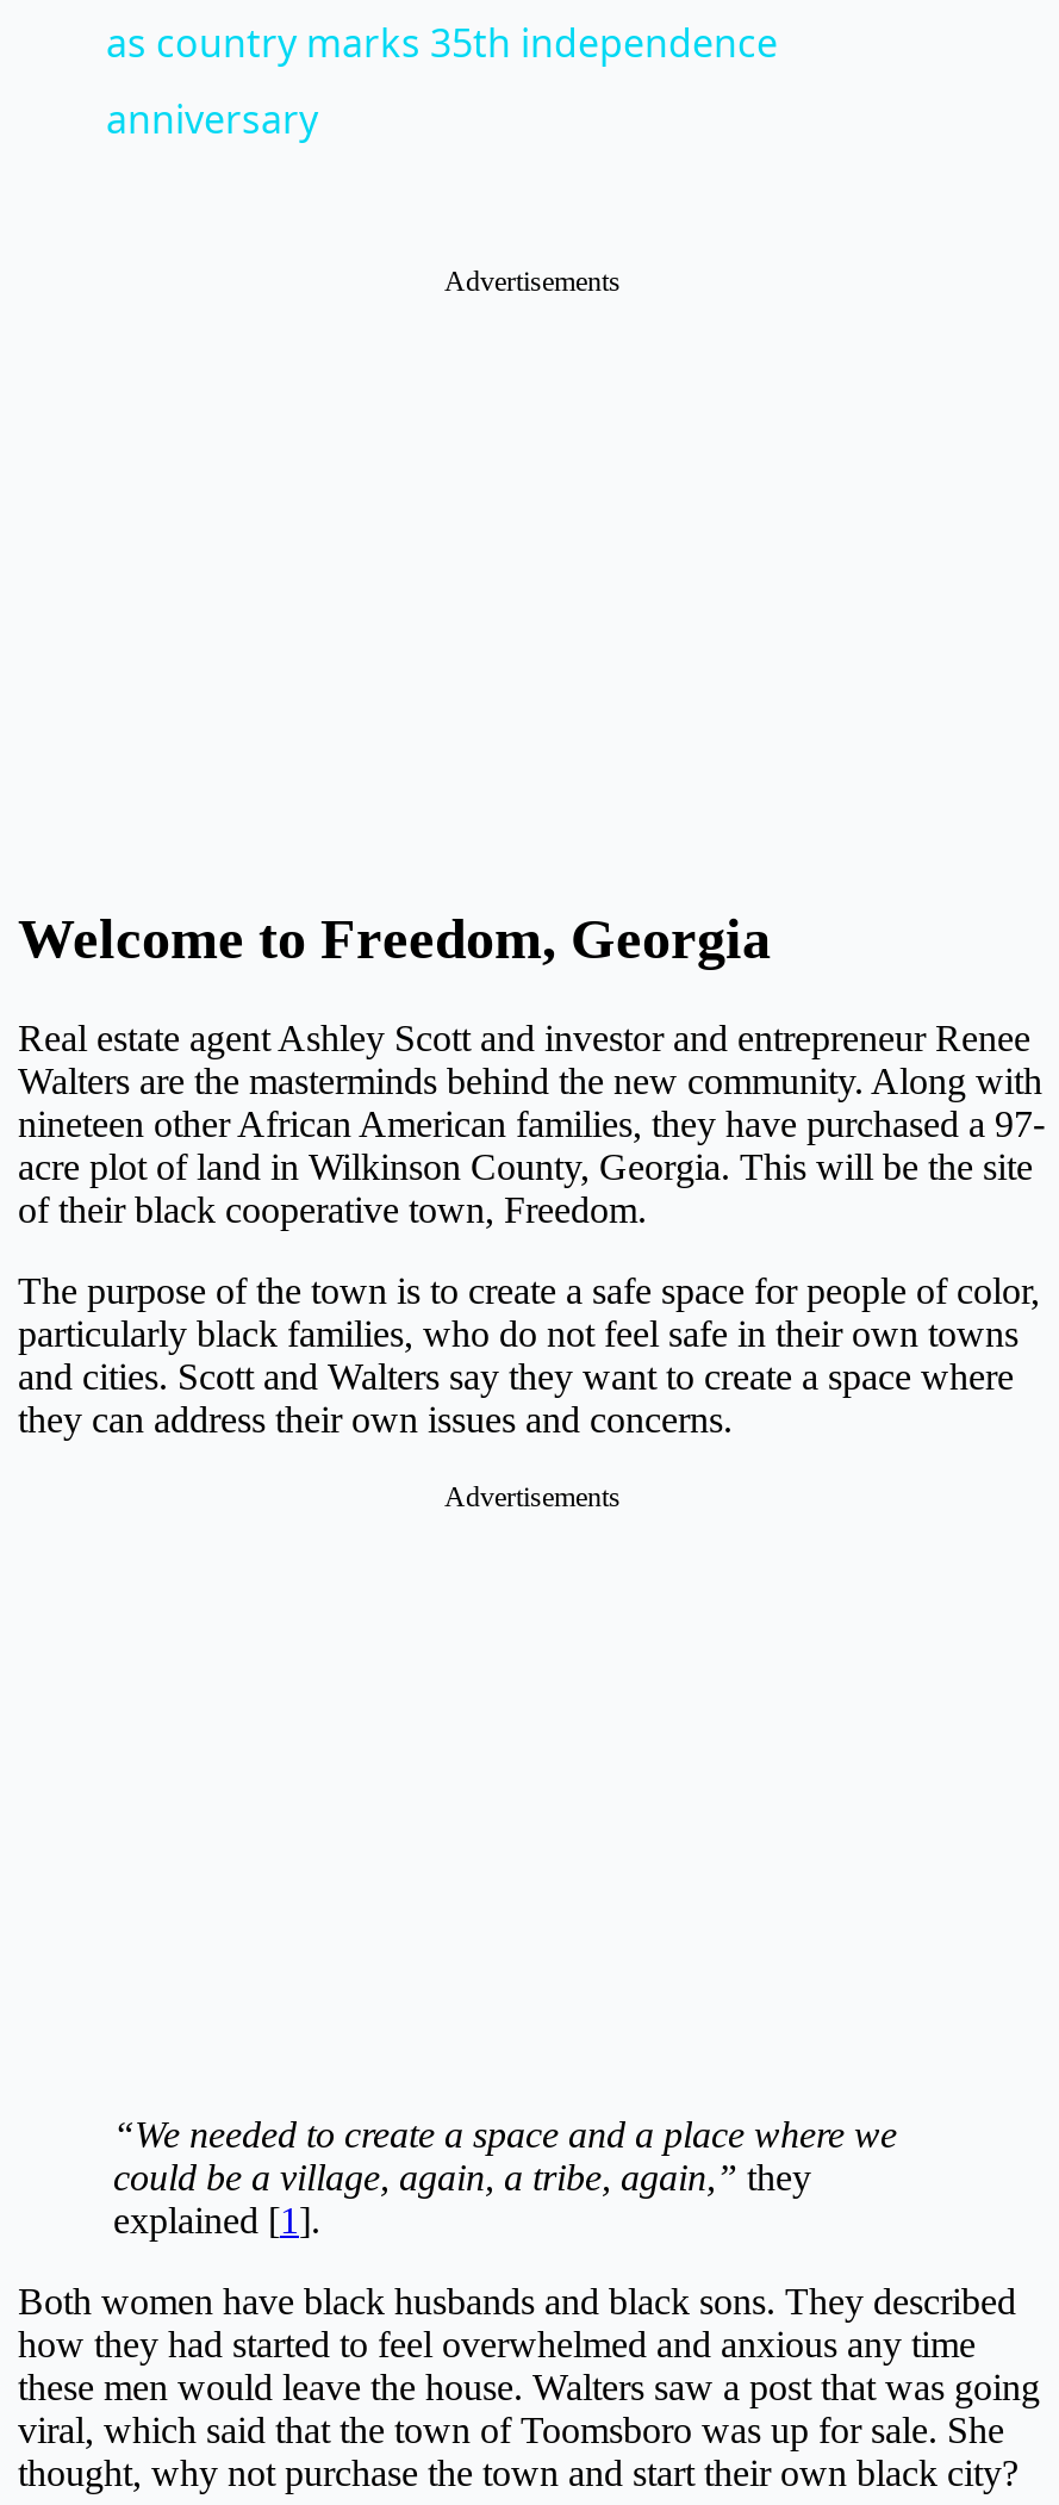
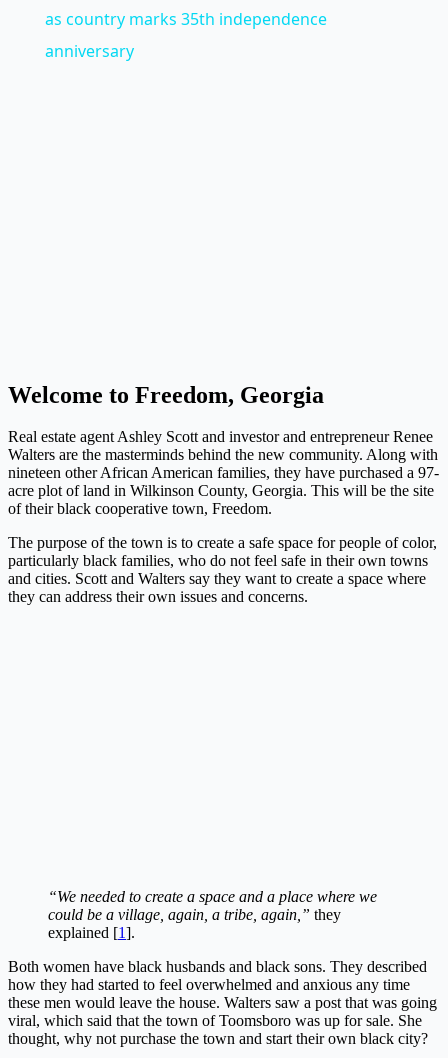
- Advertisements

- Advertisements
